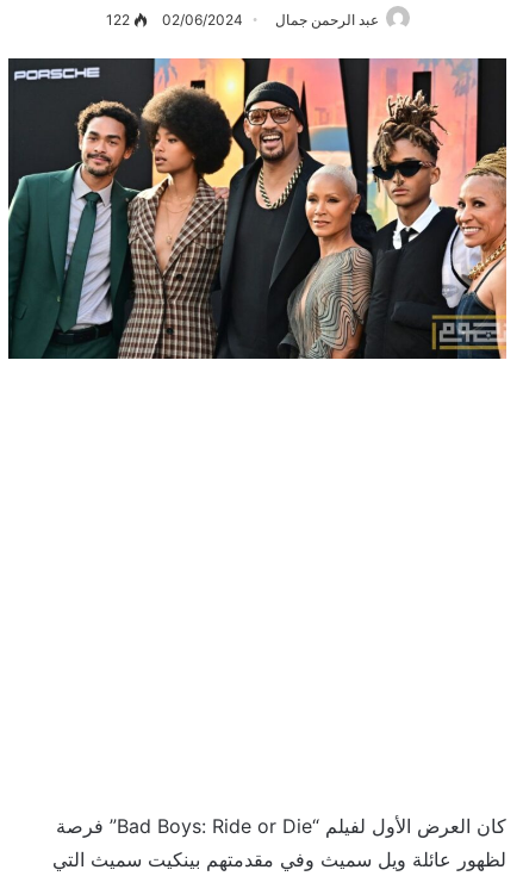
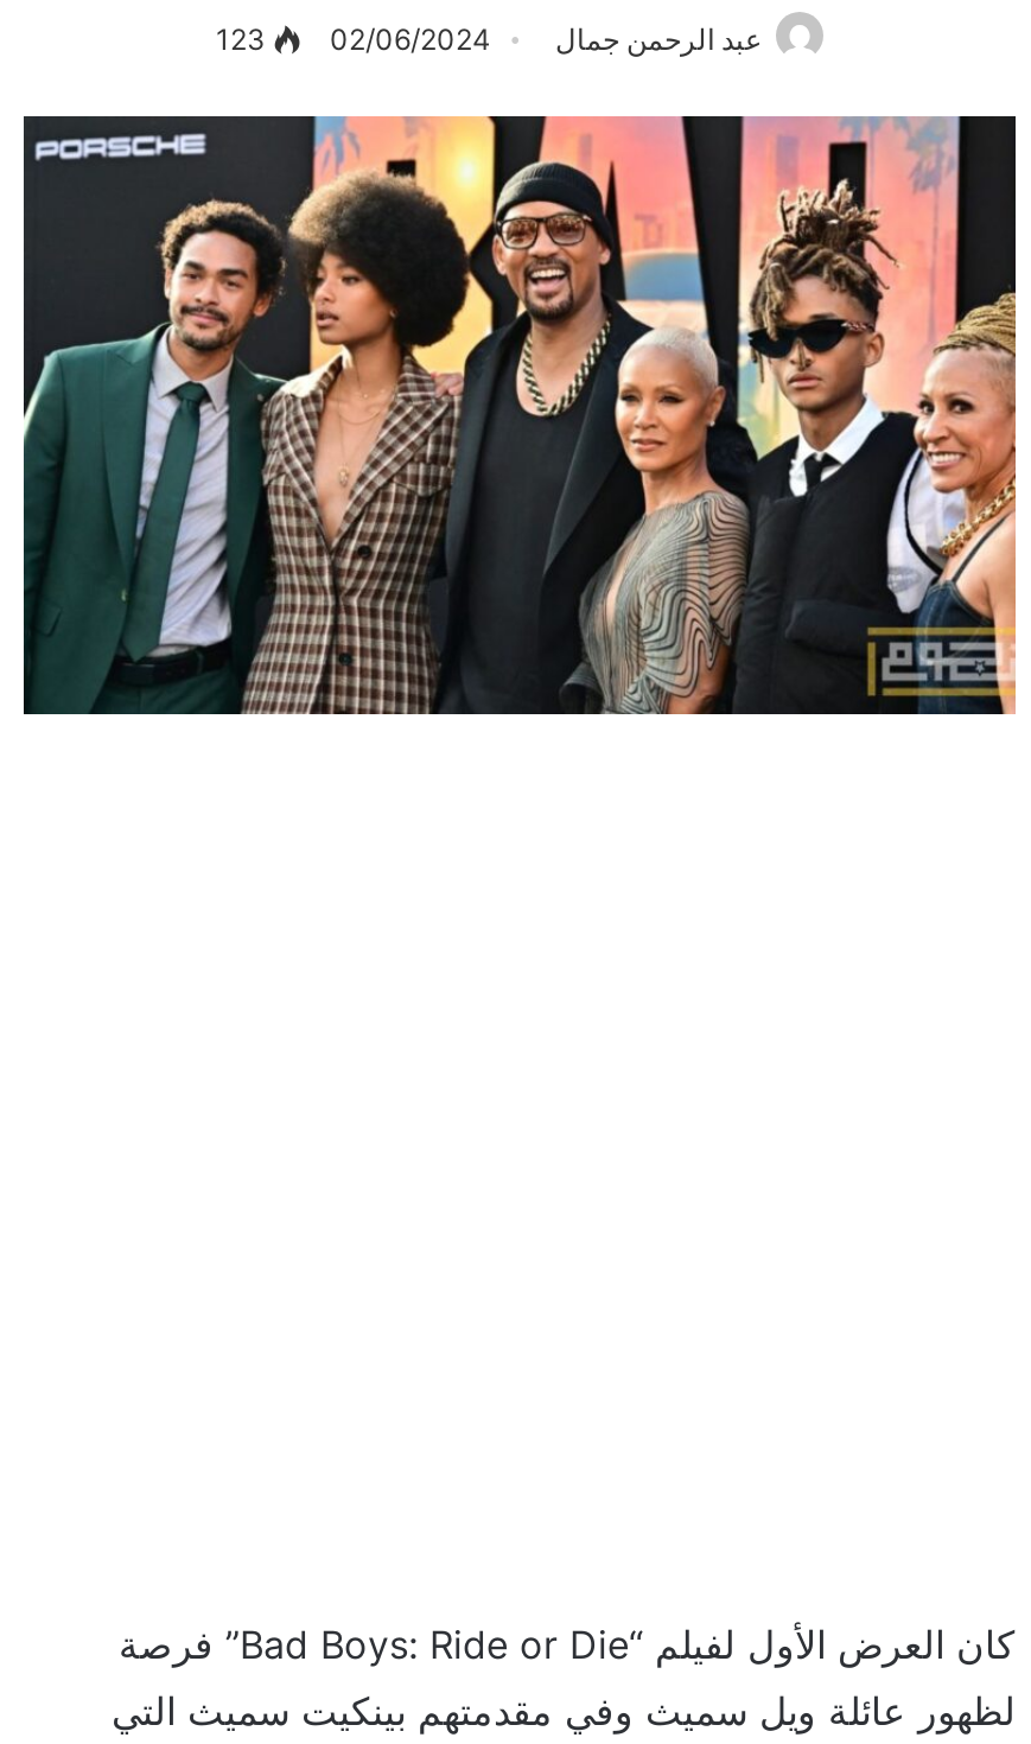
- عبد الرحمن جمال 02/06/2024 122
+ عبد الرحمن جمال 02/06/2024 123
